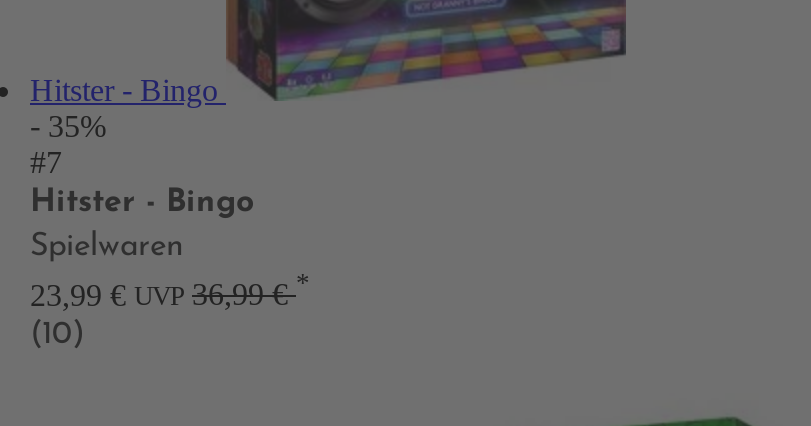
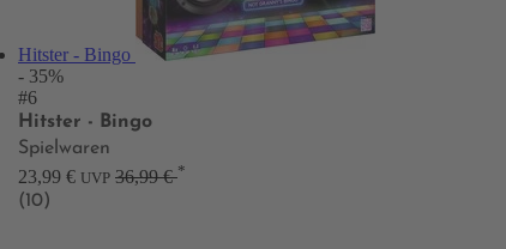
- #7
+ #6
